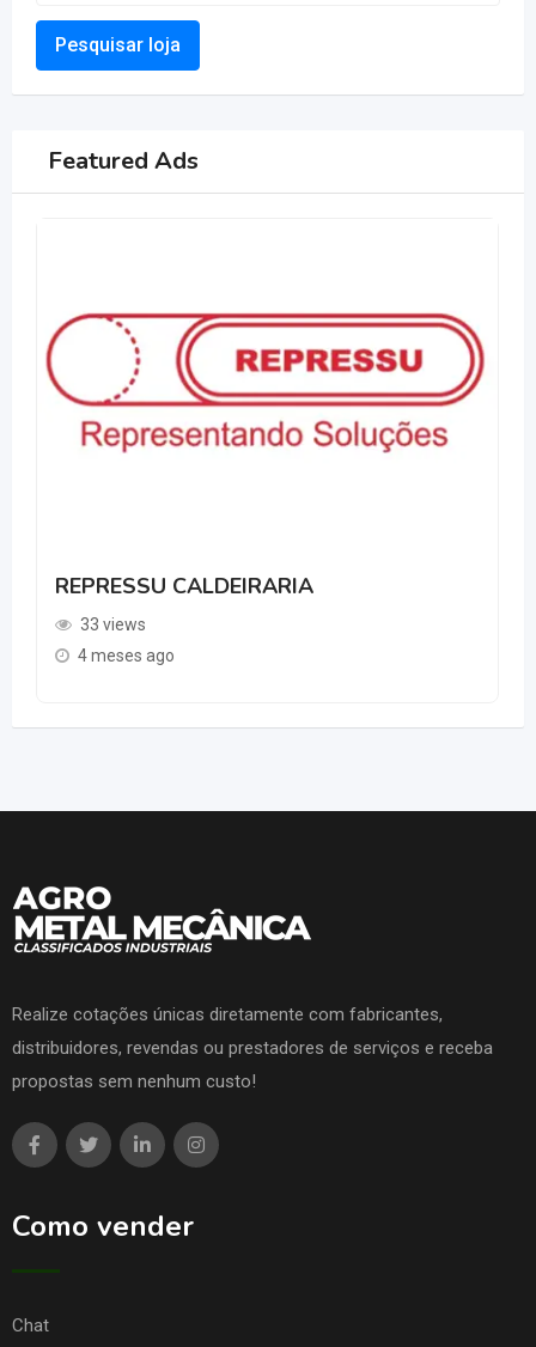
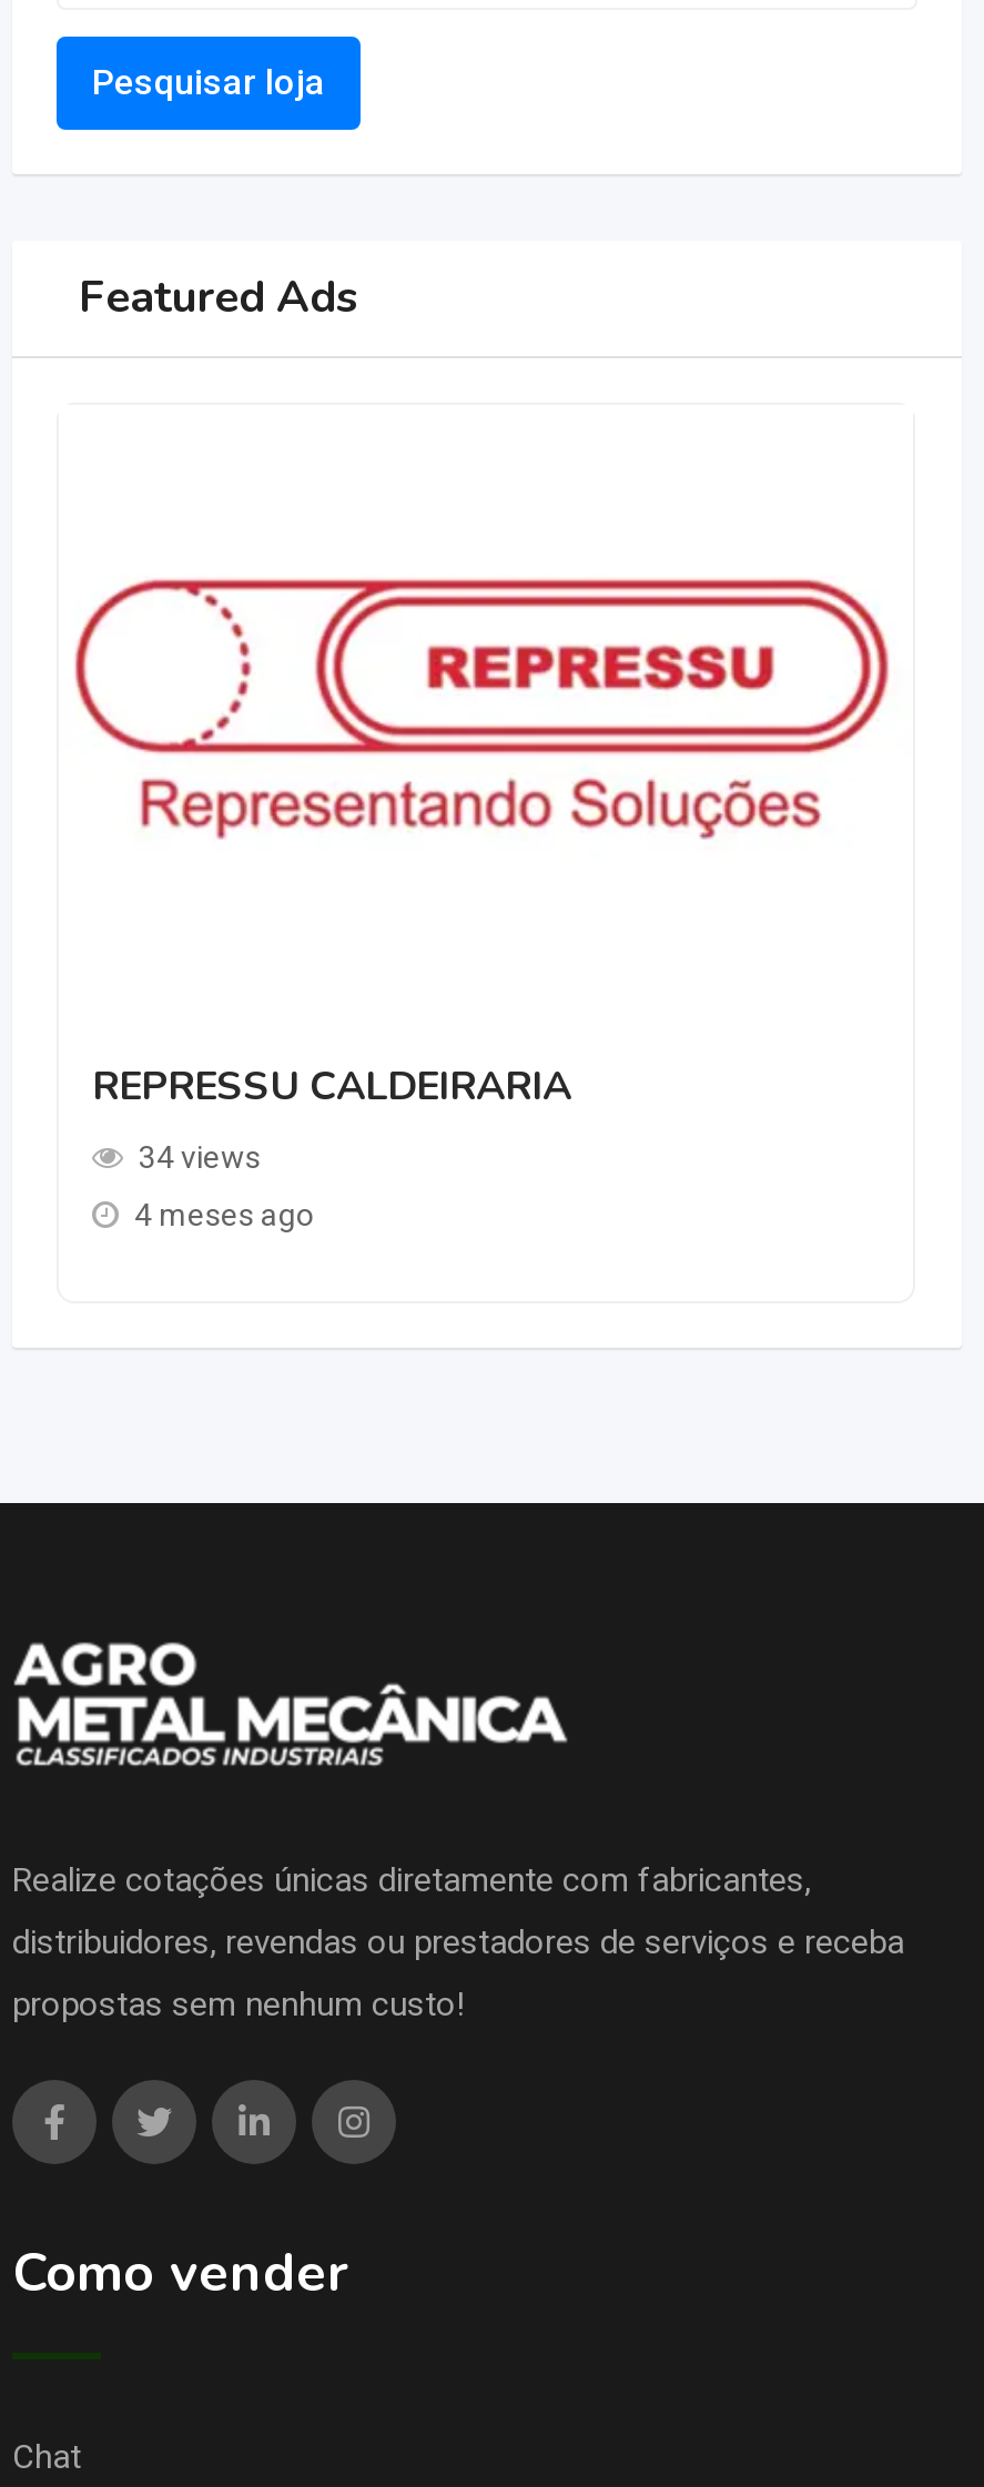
- 33 views
+ 34 views
